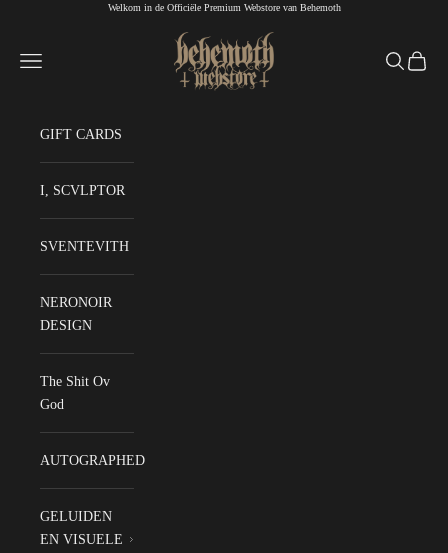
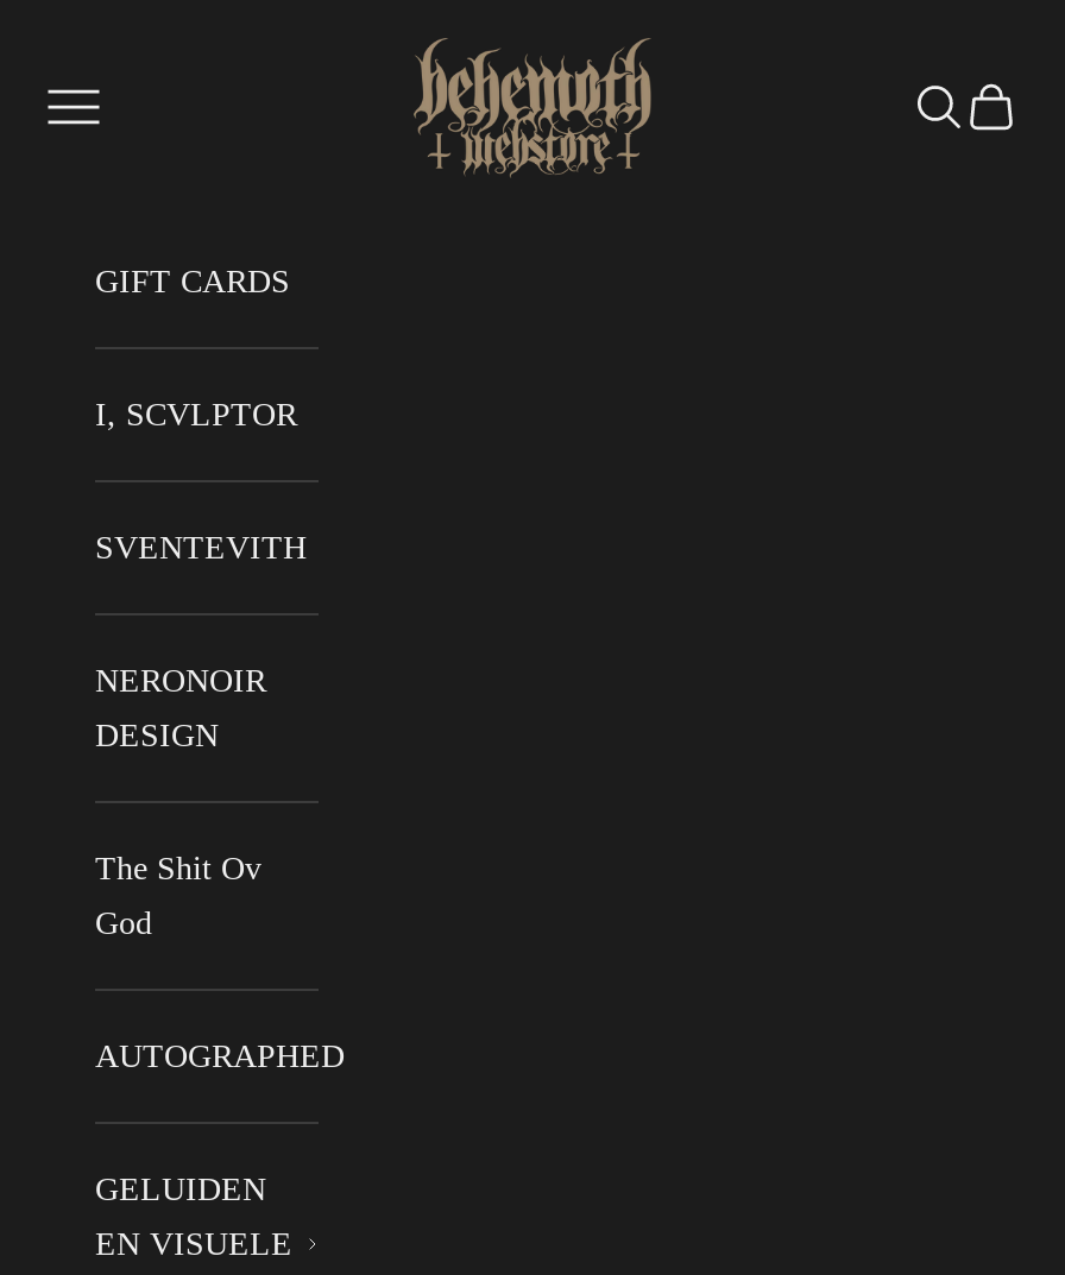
- Welkom in de Officiële Premium Webstore van Behemoth
